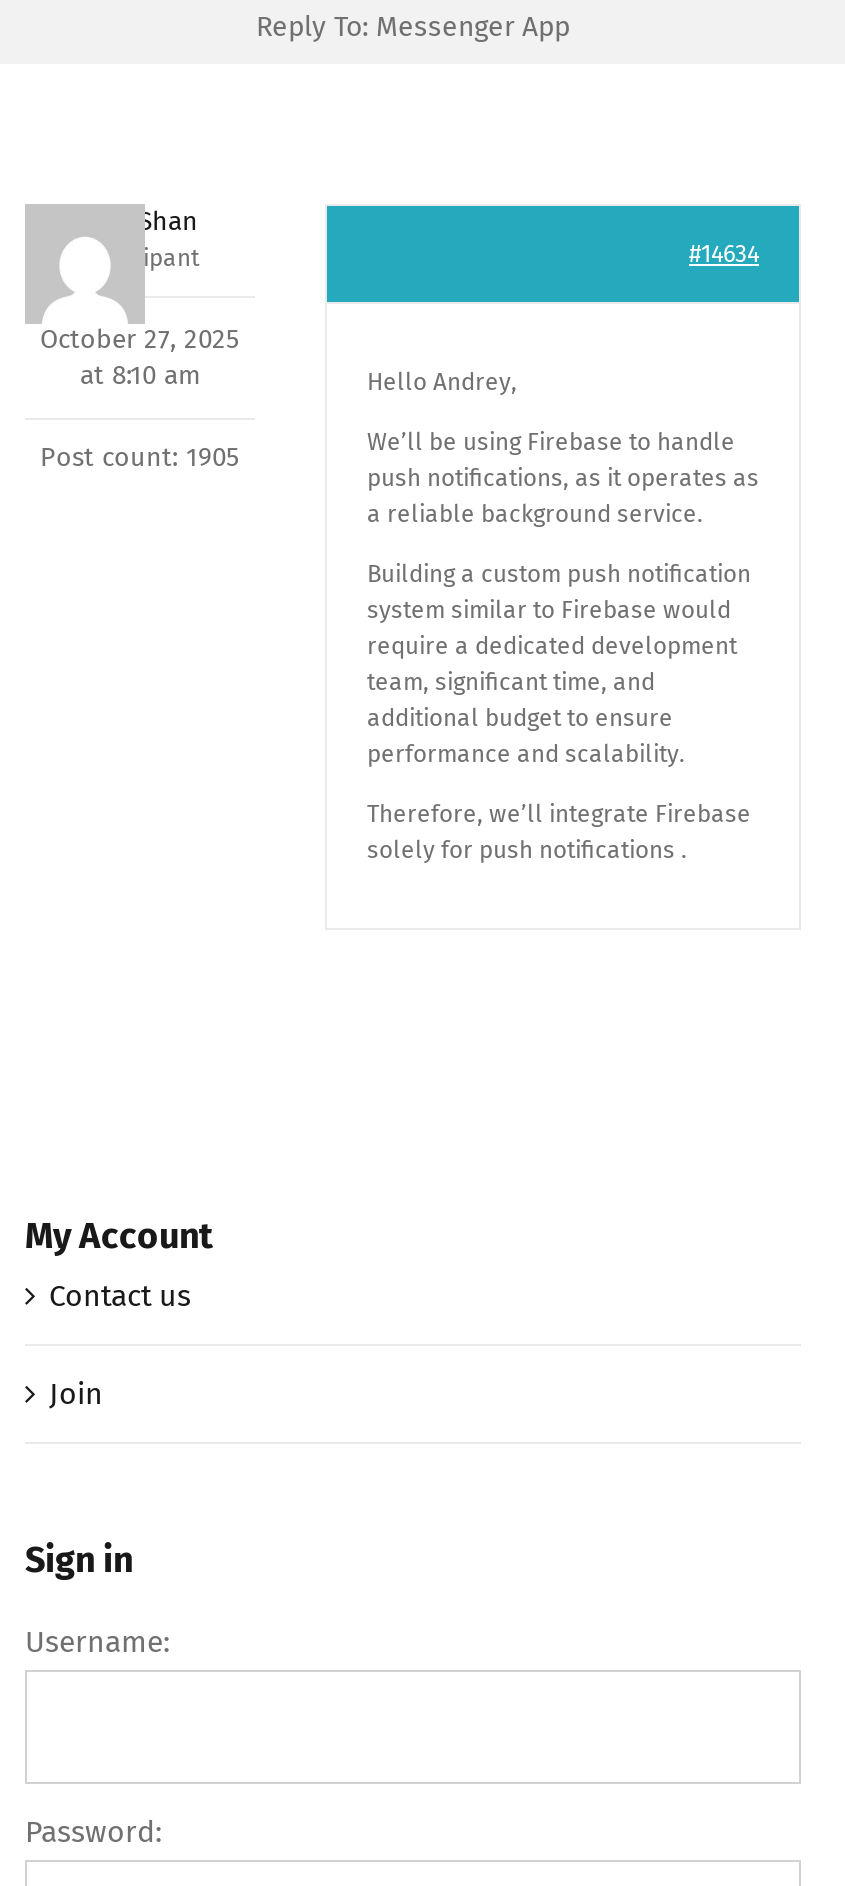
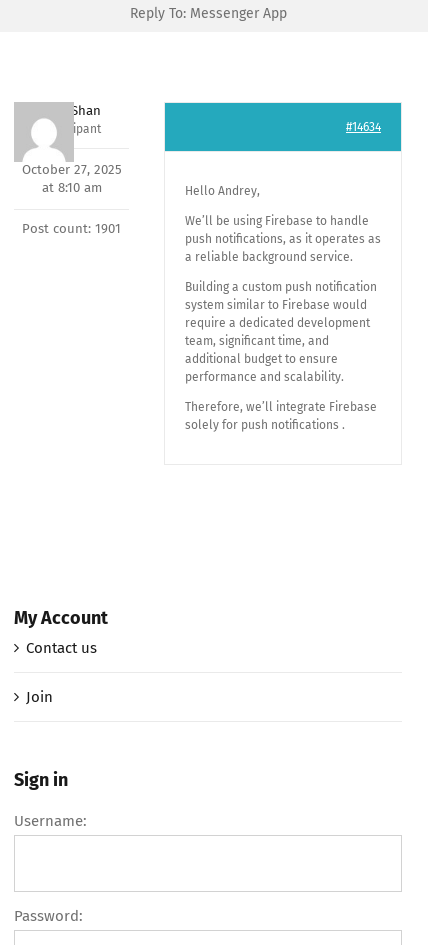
- Post count: 1905
+ Post count: 1901
